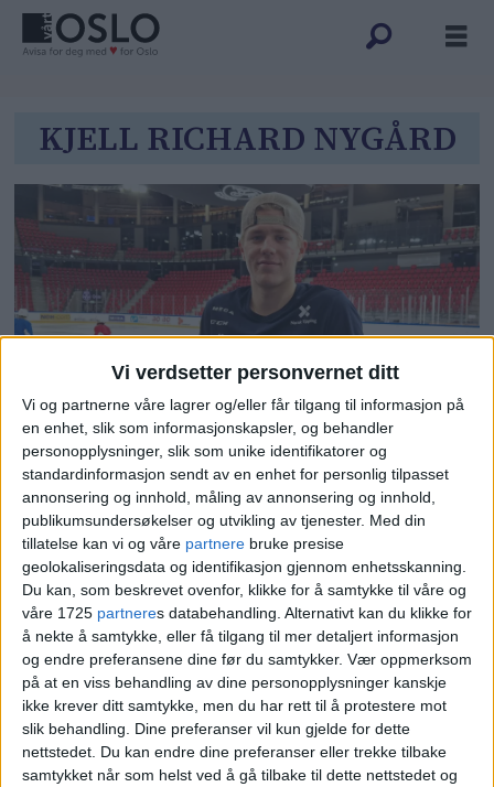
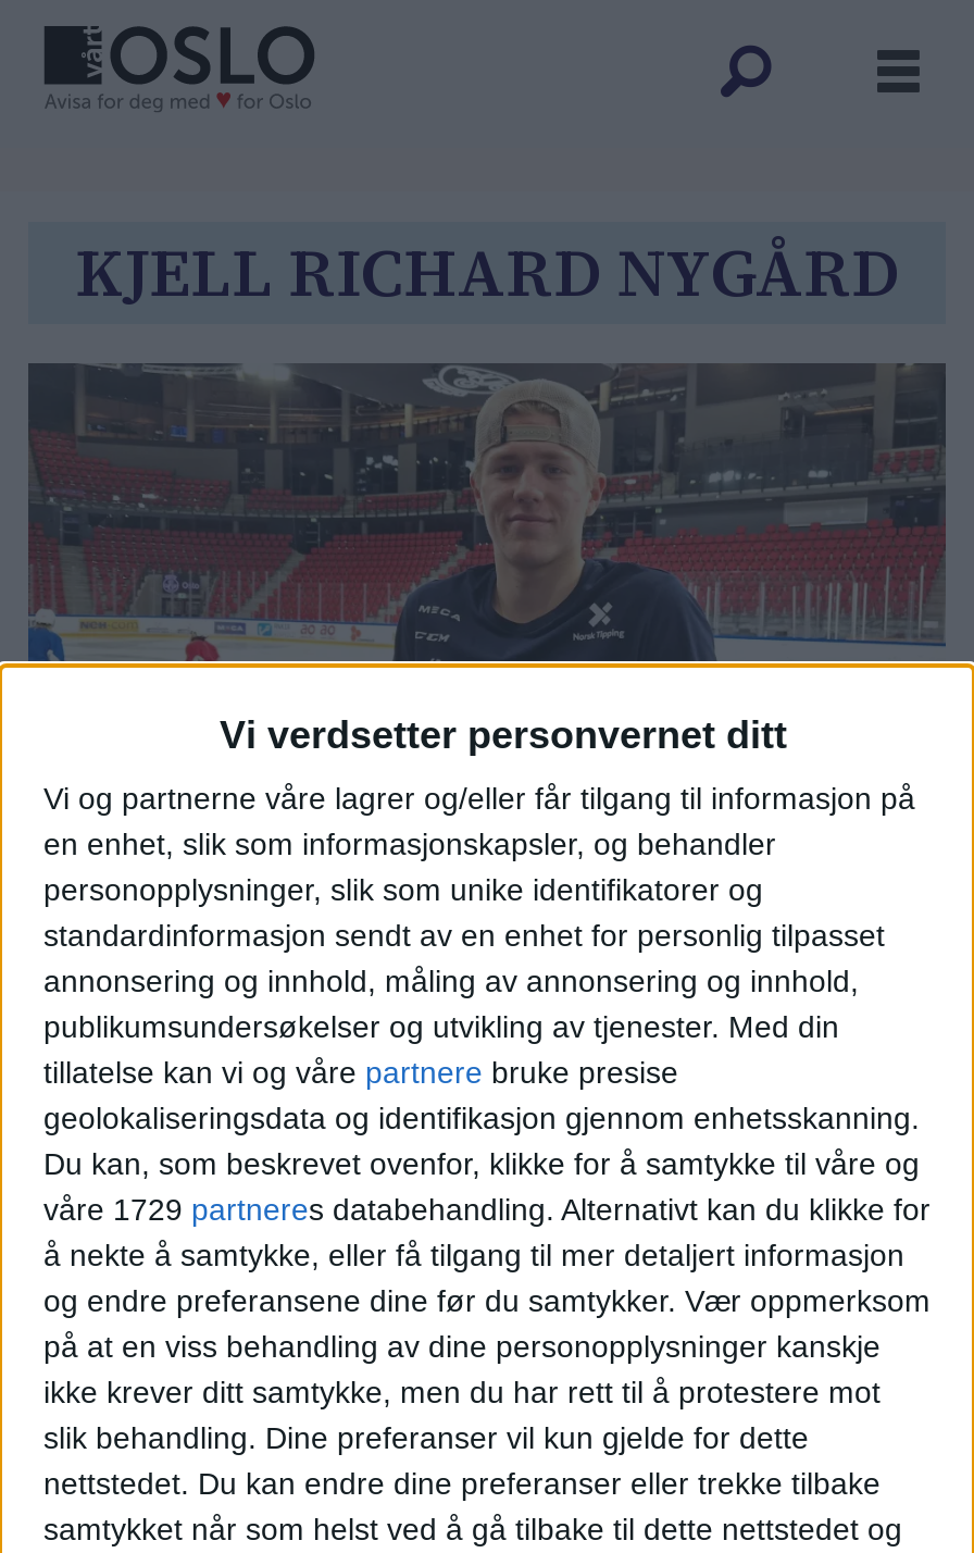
- våre 1725 partneres databehandling. Alternativt kan du klikke for
+ våre 1729 partneres databehandling. Alternativt kan du klikke for
